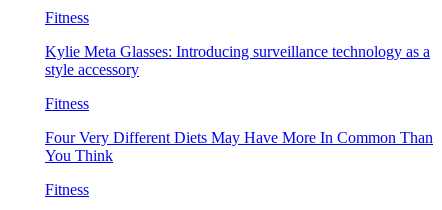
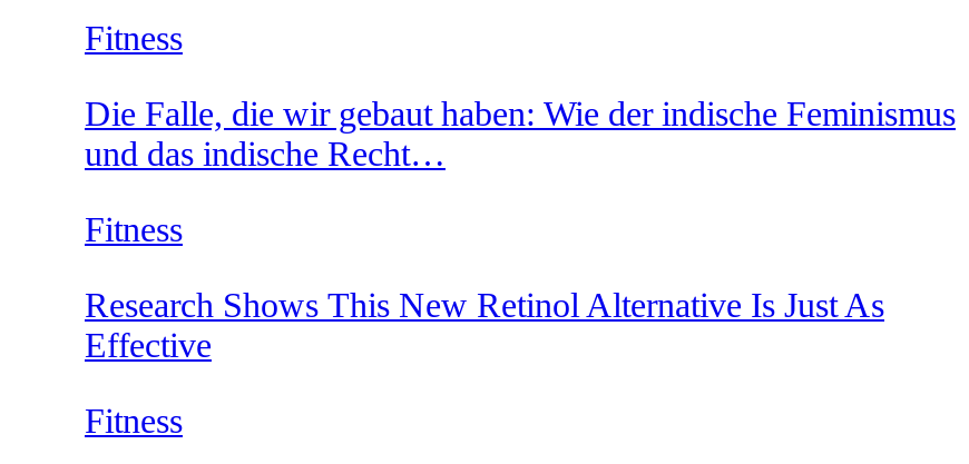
- Kylie Meta Glasses: Introducing surveillance technology as a
- style accessory
+ Die Falle, die wir gebaut haben: Wie der indische Feminismus
+ und das indische Recht…

- Four Very Different Diets May Have More In Common Than
- You Think
+ Research Shows This New Retinol Alternative Is Just As
+ Effective
